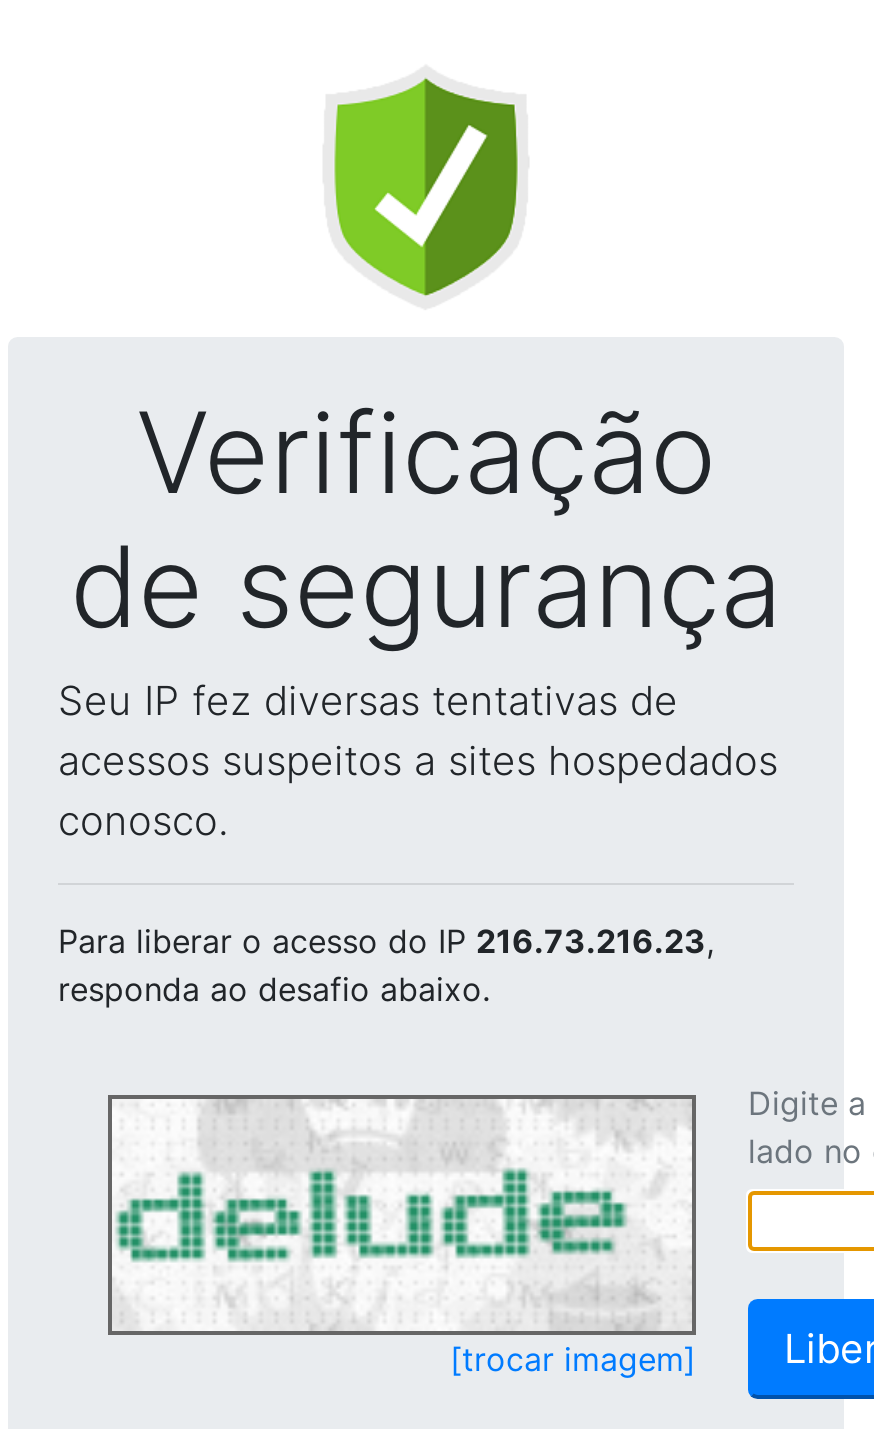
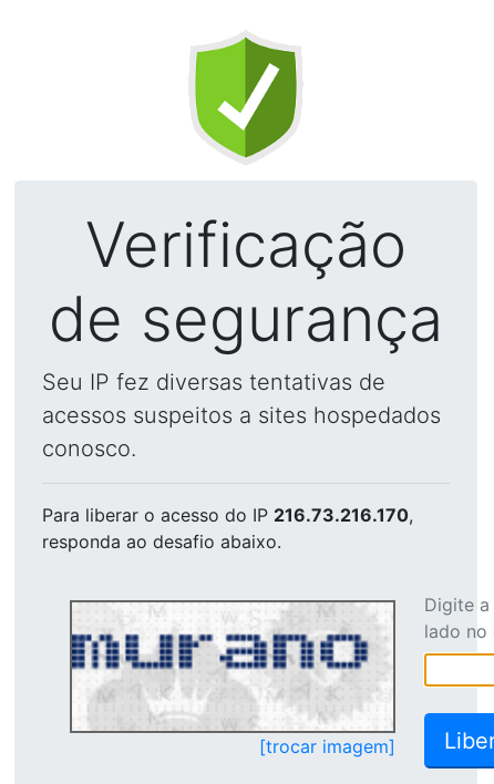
- Para liberar o acesso do IP 216.73.216.23,
+ Para liberar o acesso do IP 216.73.216.170,

- [image]
+ [image]
